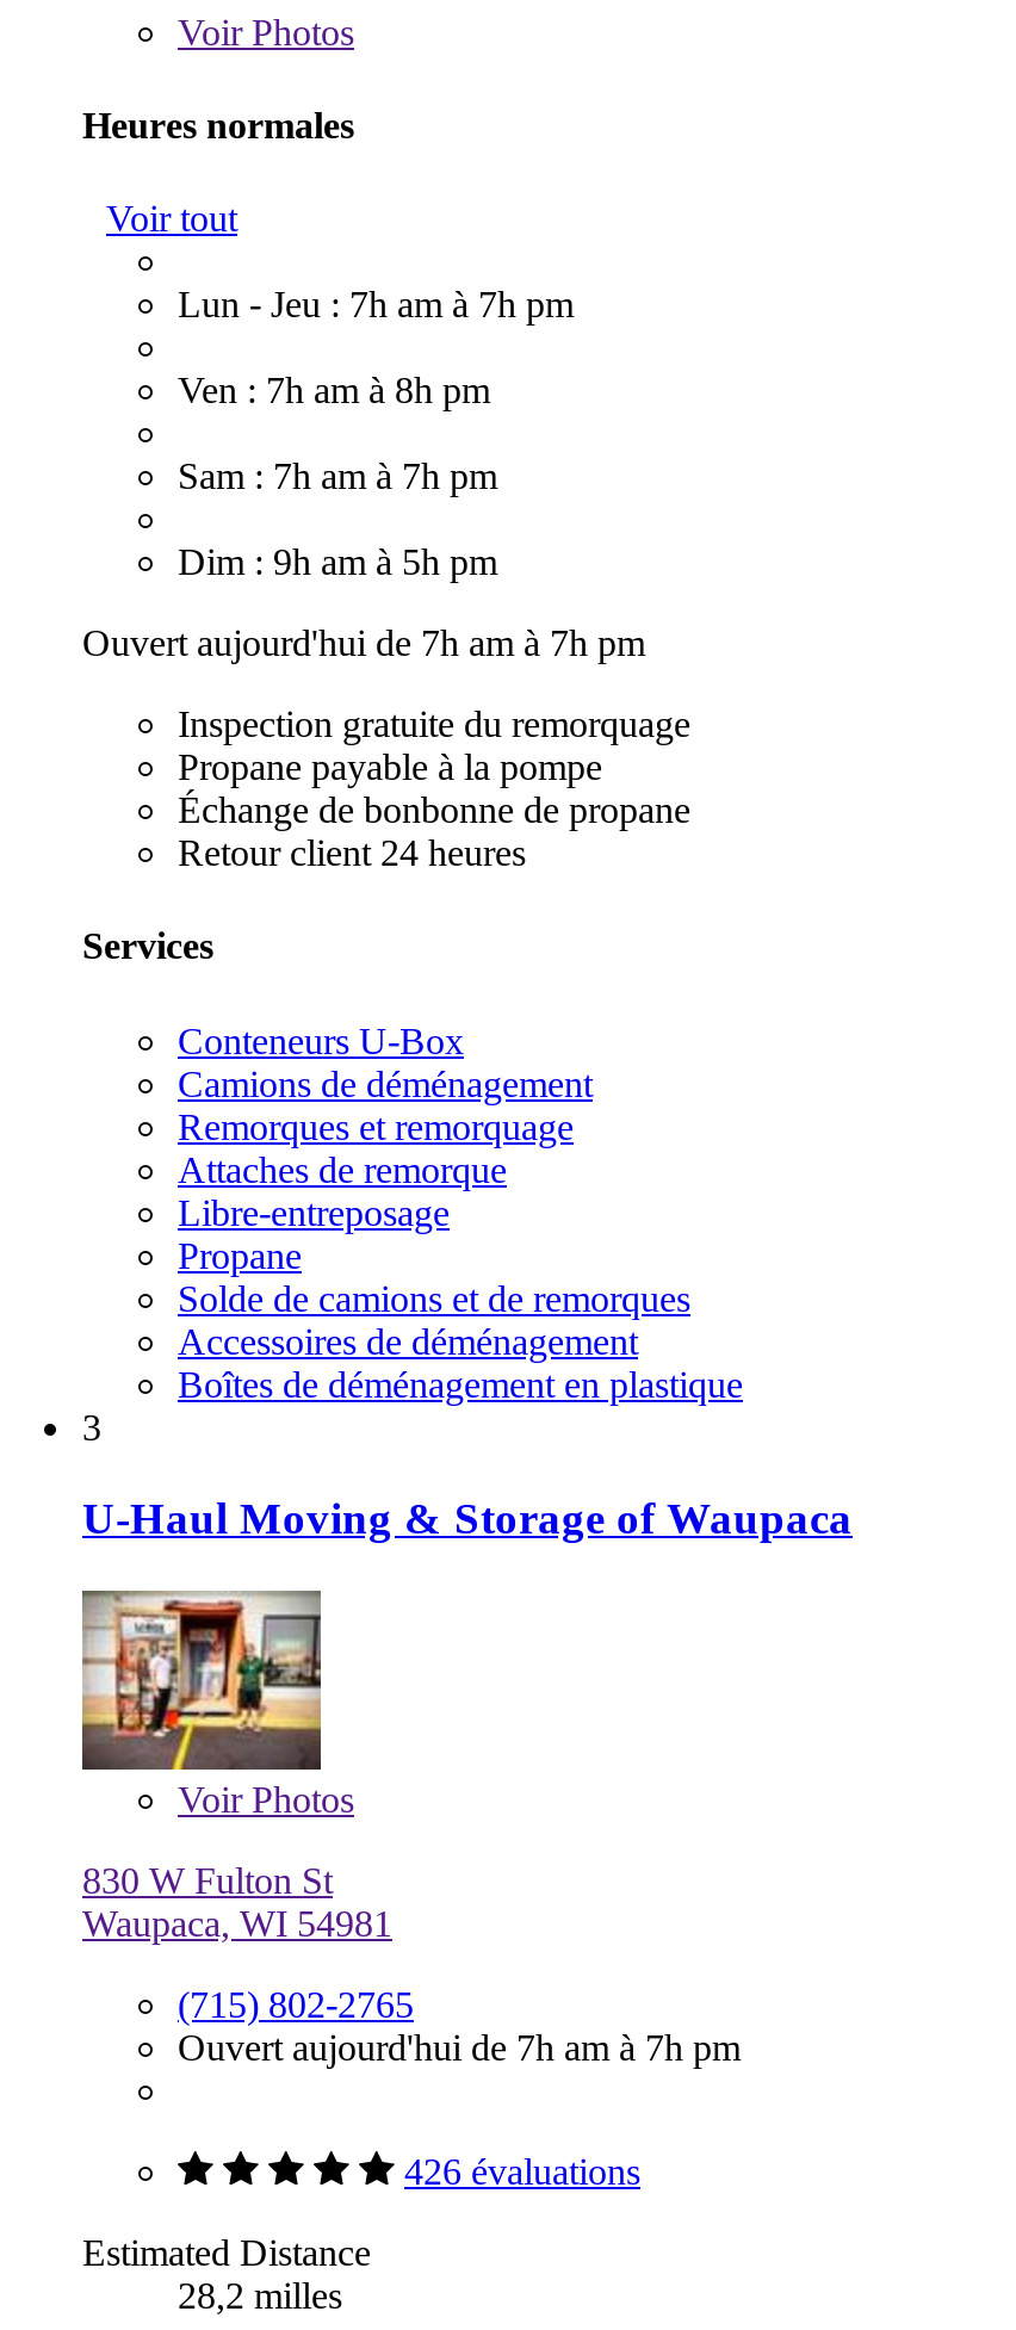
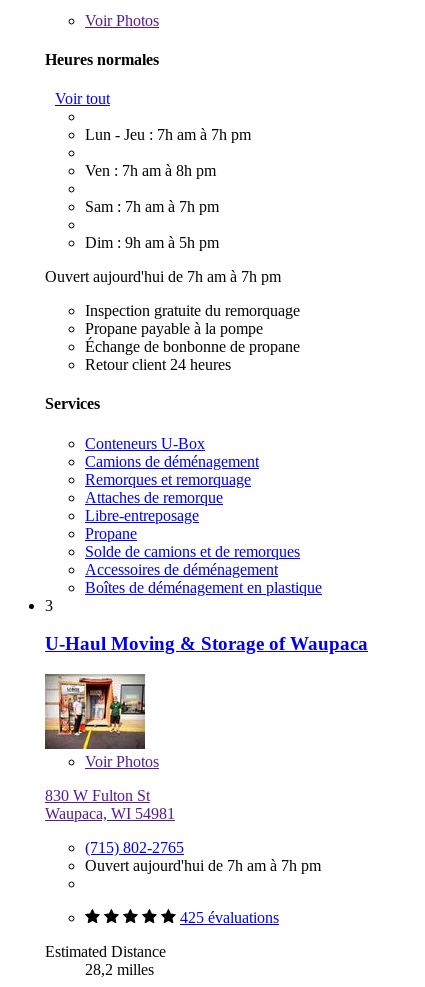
- 426 évaluations
+ 425 évaluations
